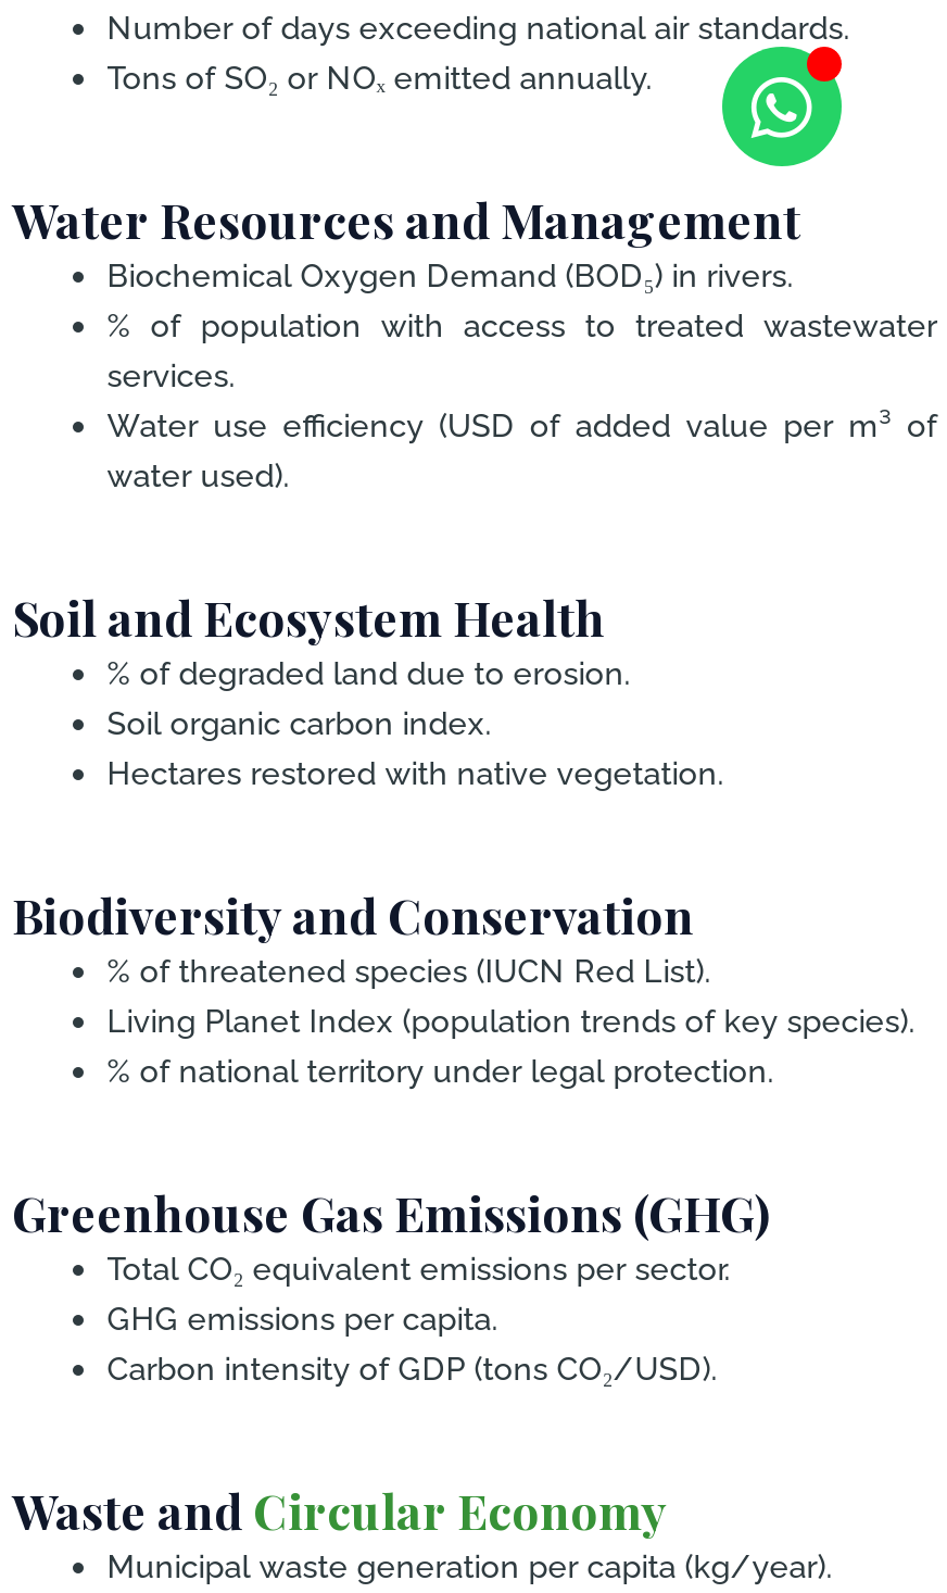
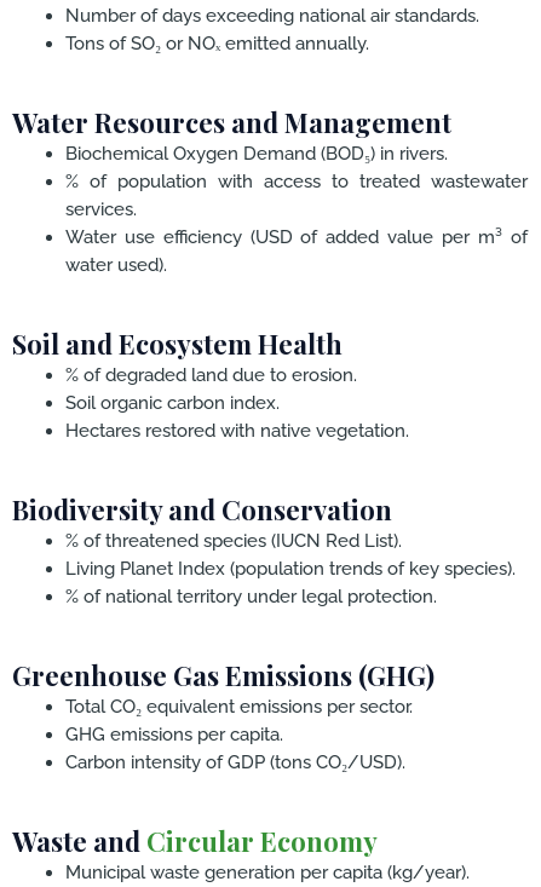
- [image]
